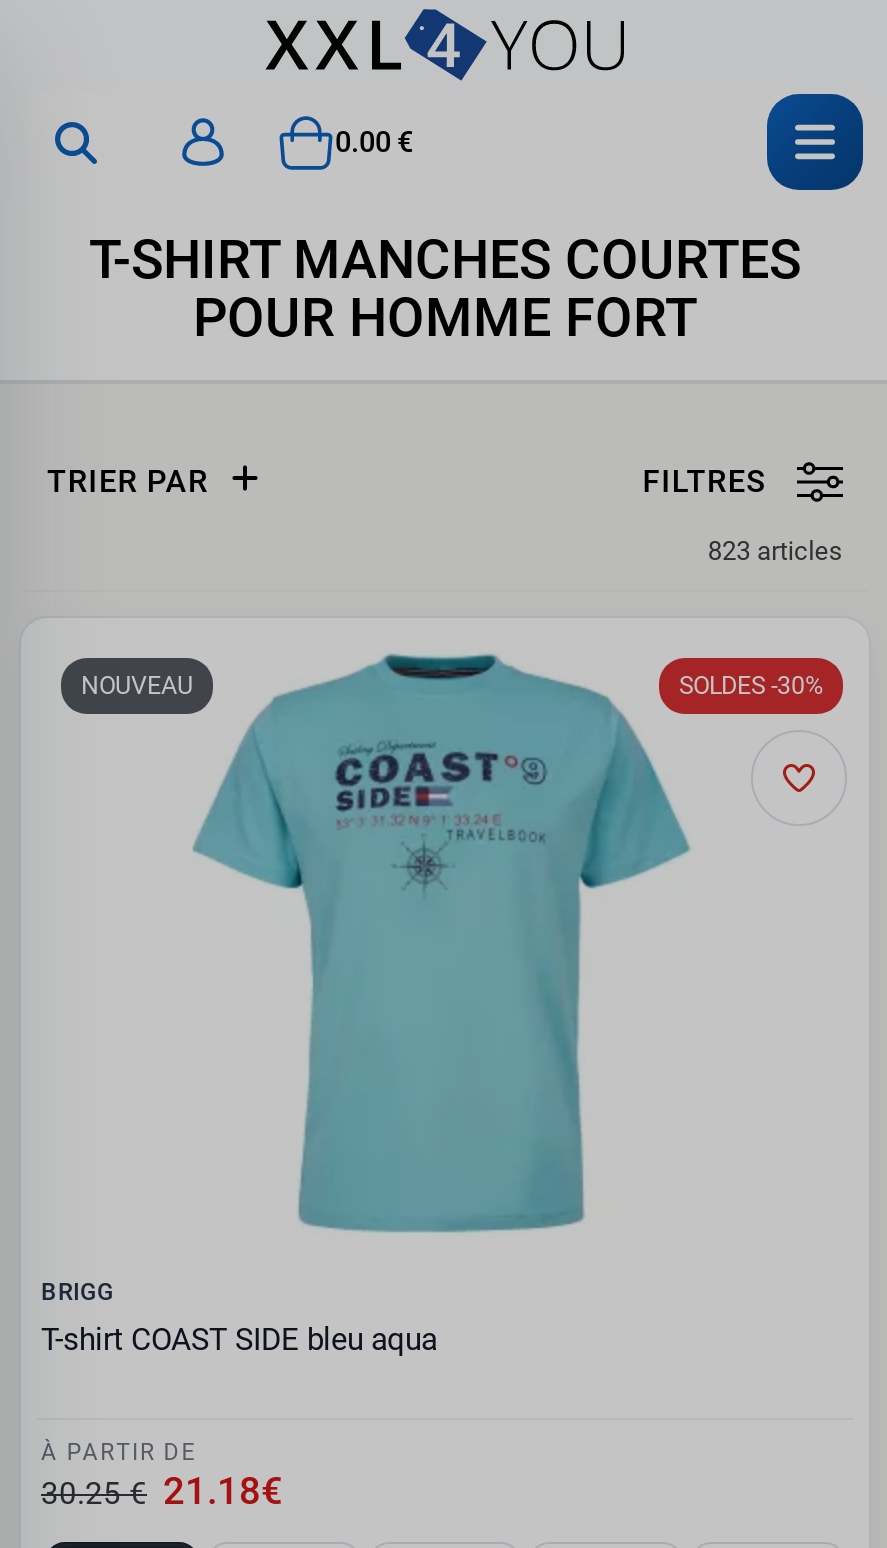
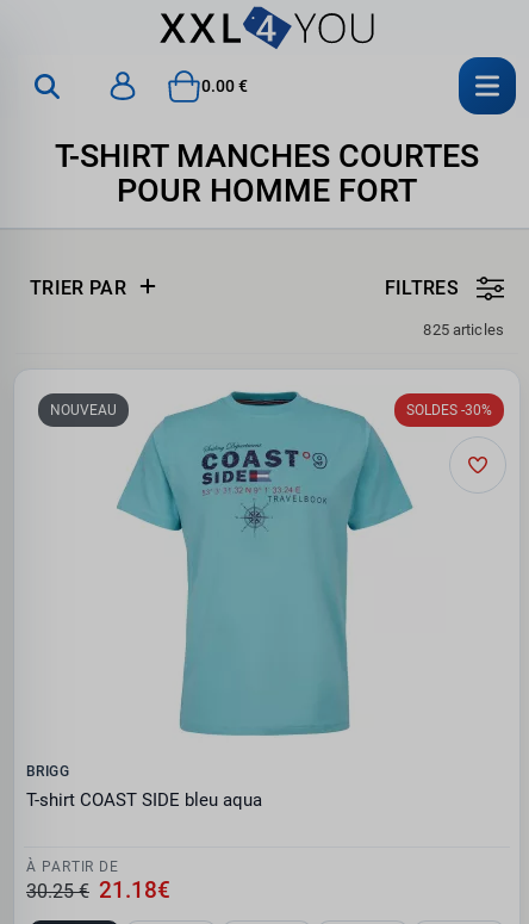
- 823 articles
+ 825 articles
